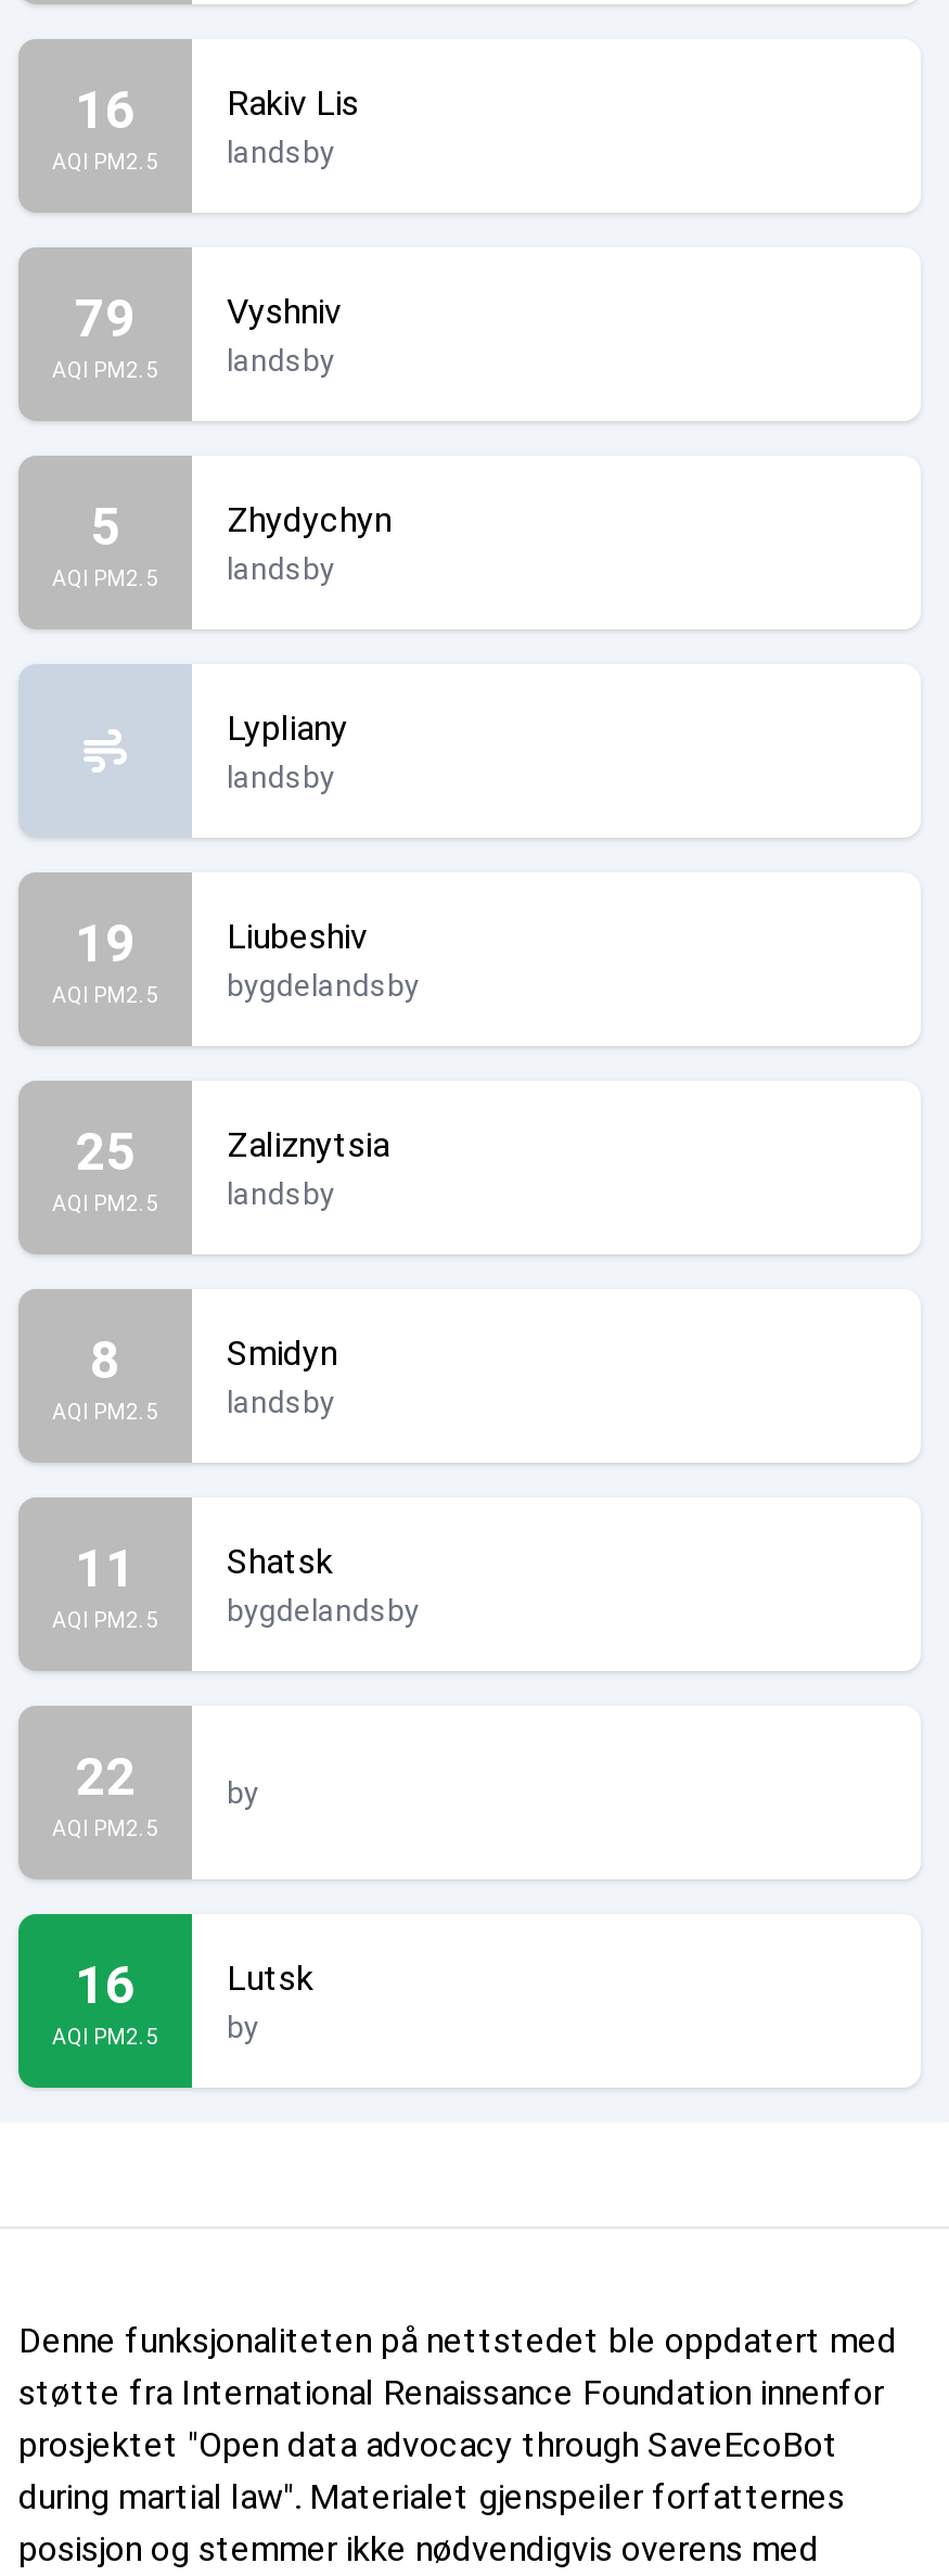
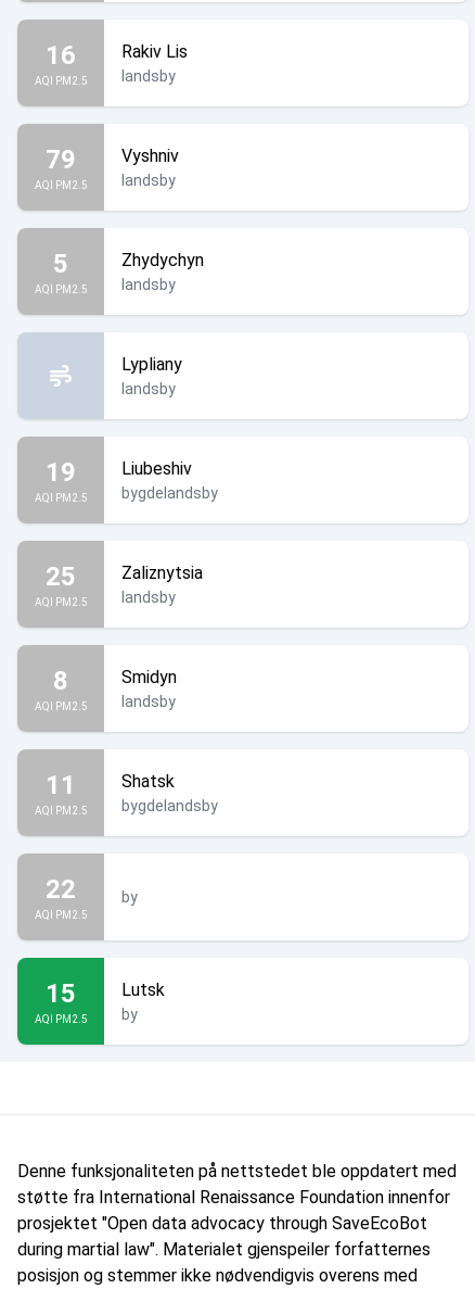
- 16
+ 15
